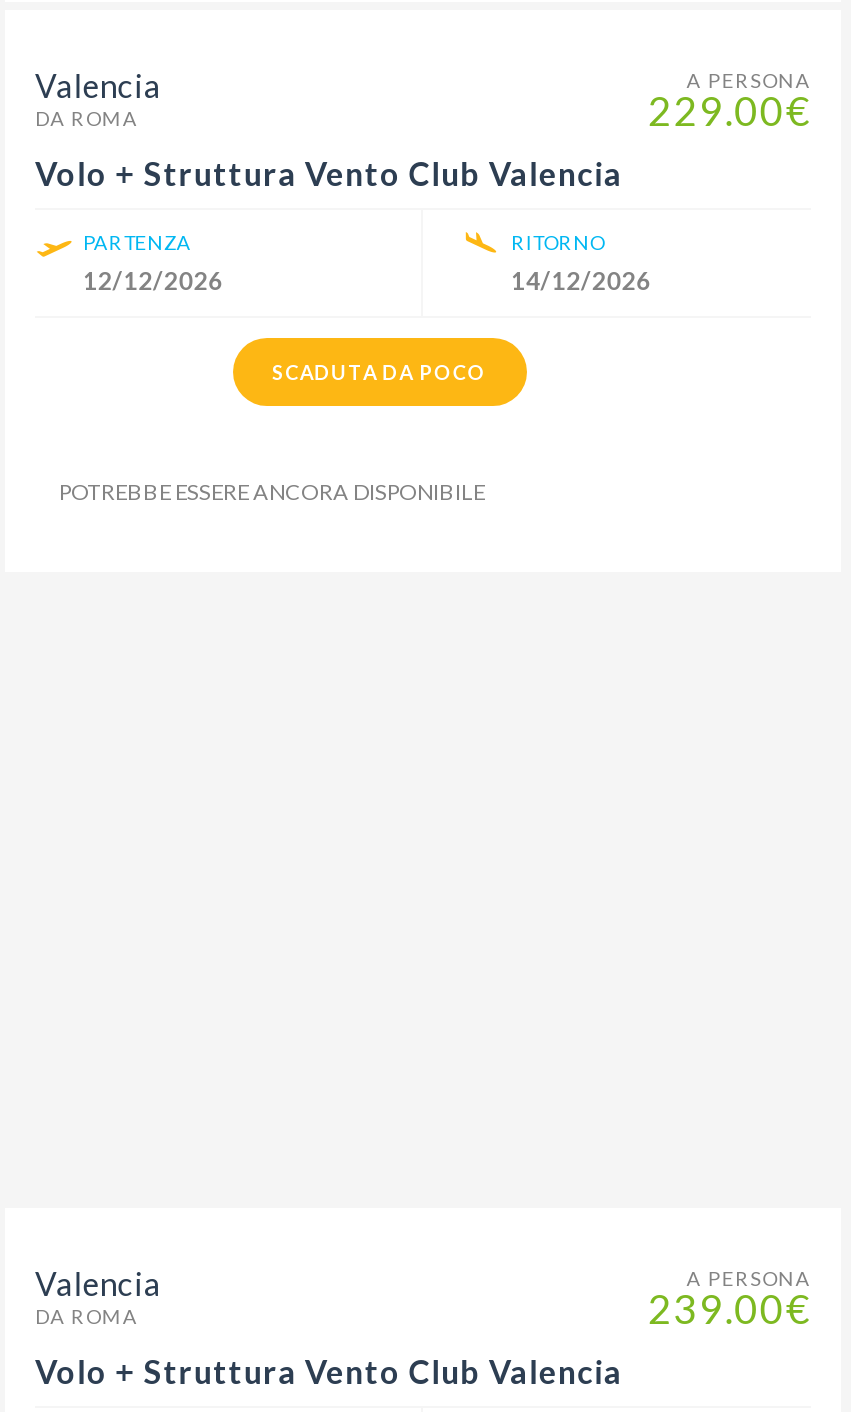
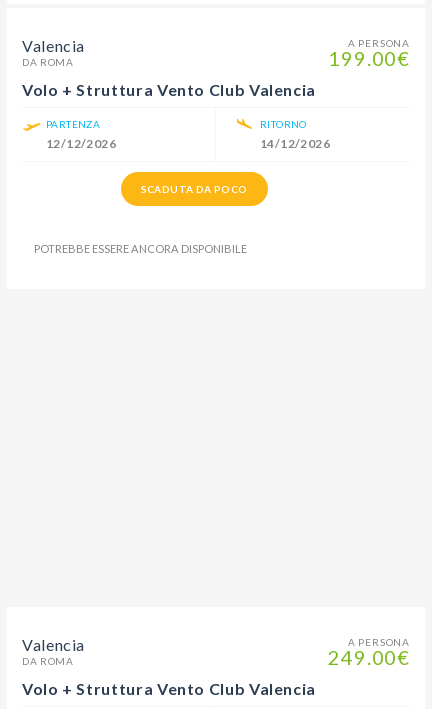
- 229.00€
+ 199.00€

- 239.00€
+ 249.00€
